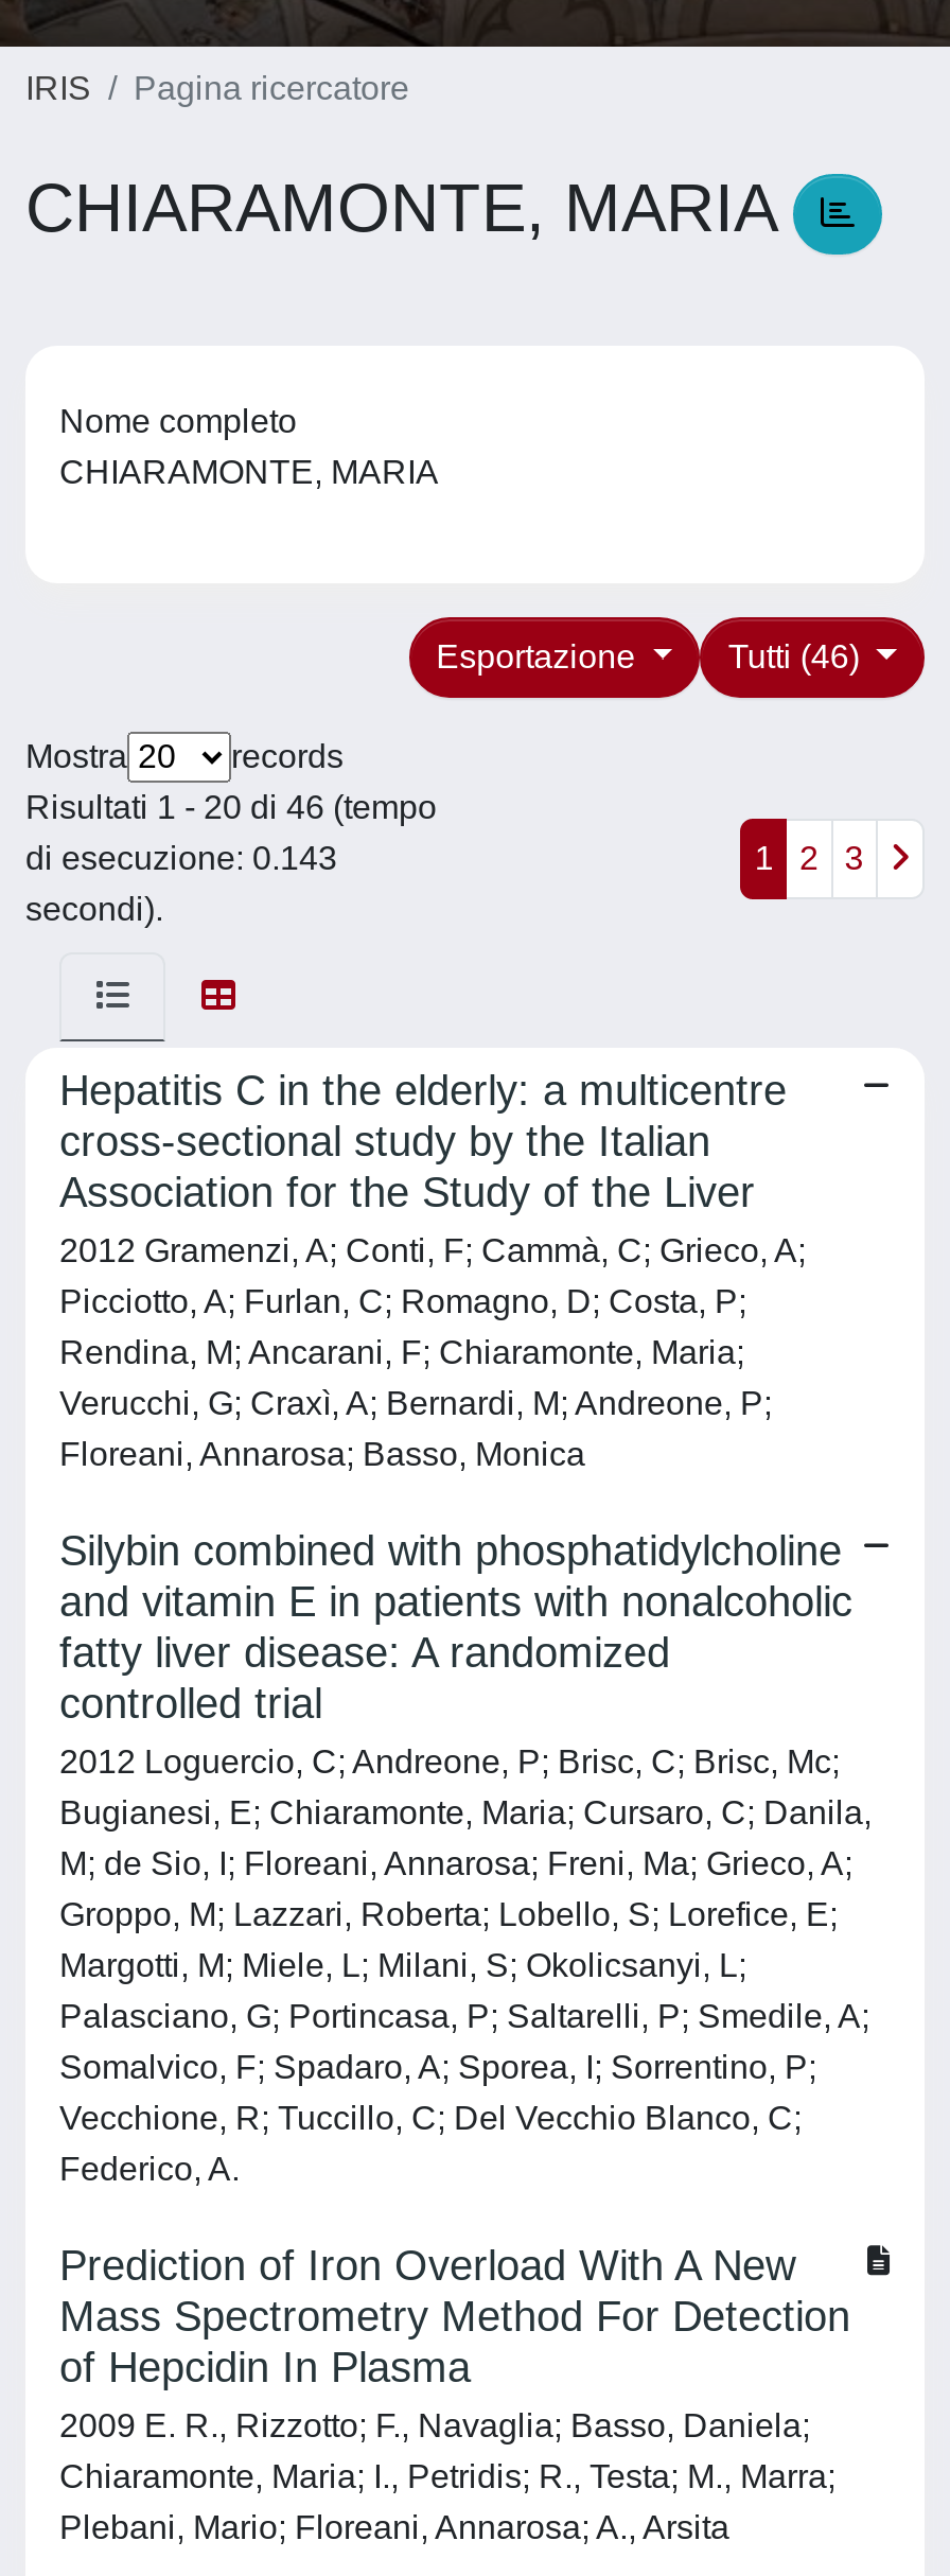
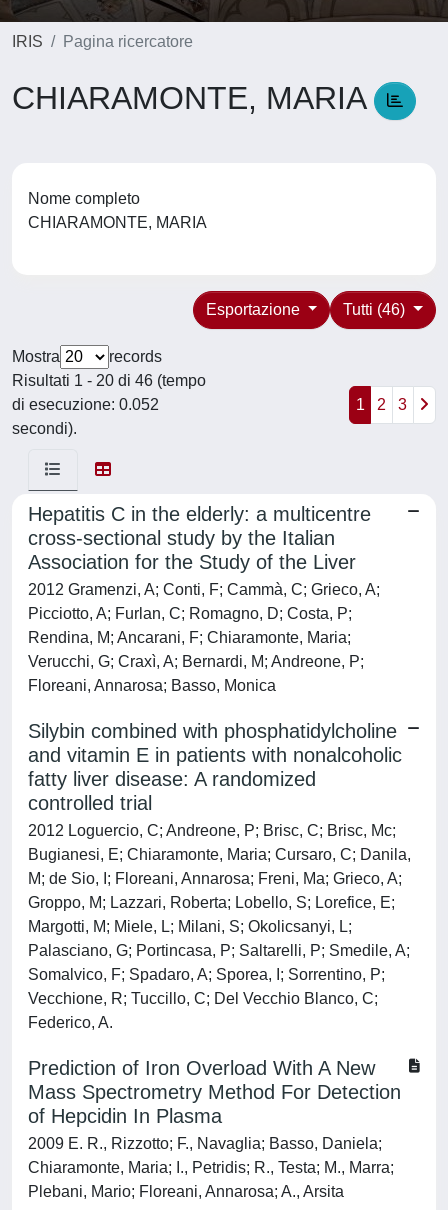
- di esecuzione: 0.143
+ di esecuzione: 0.052
